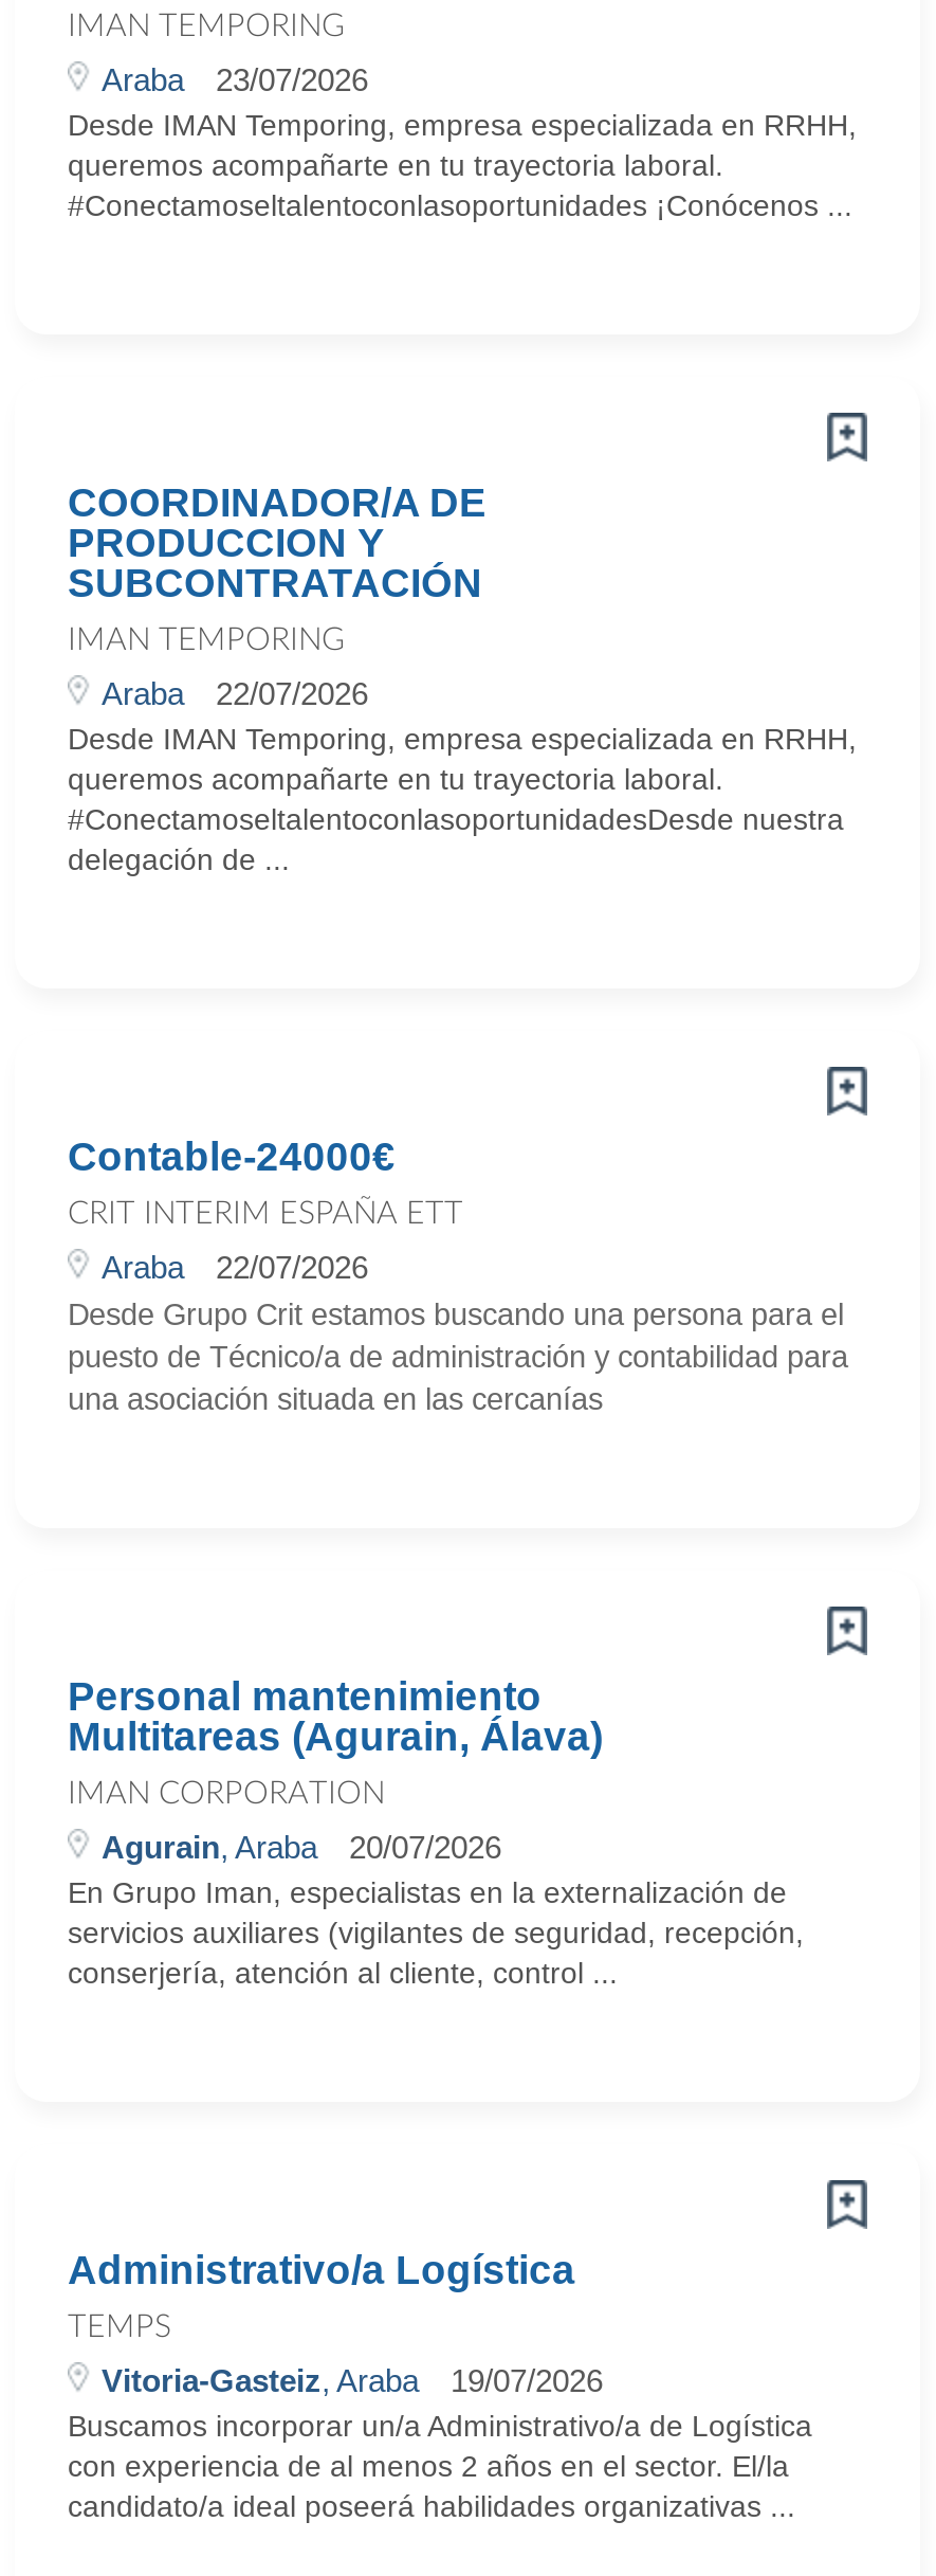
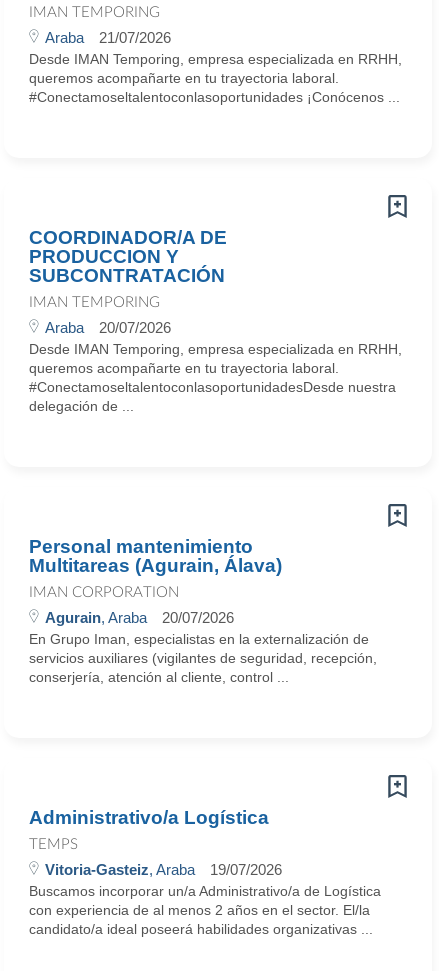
- Araba 23/07/2026
+ Araba 21/07/2026

- Araba 22/07/2026
+ Araba 20/07/2026

- Contable-24000€
- CRIT INTERIM ESPAÑA ETT
- Araba
- 22/07/2026
- Desde Grupo Crit estamos buscando una persona para el
- puesto de Técnico/a de administración y contabilidad para
- una asociación situada en las cercanías
